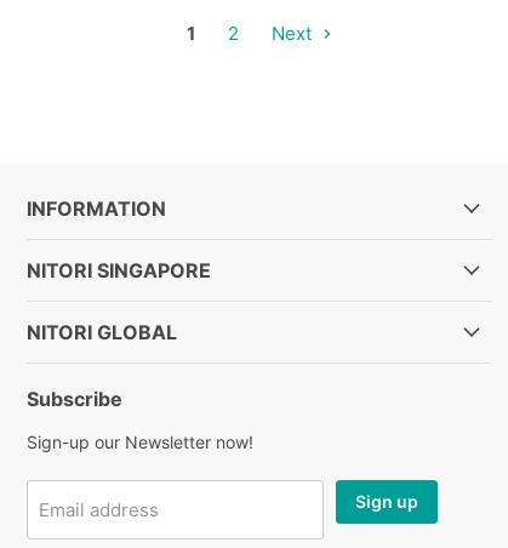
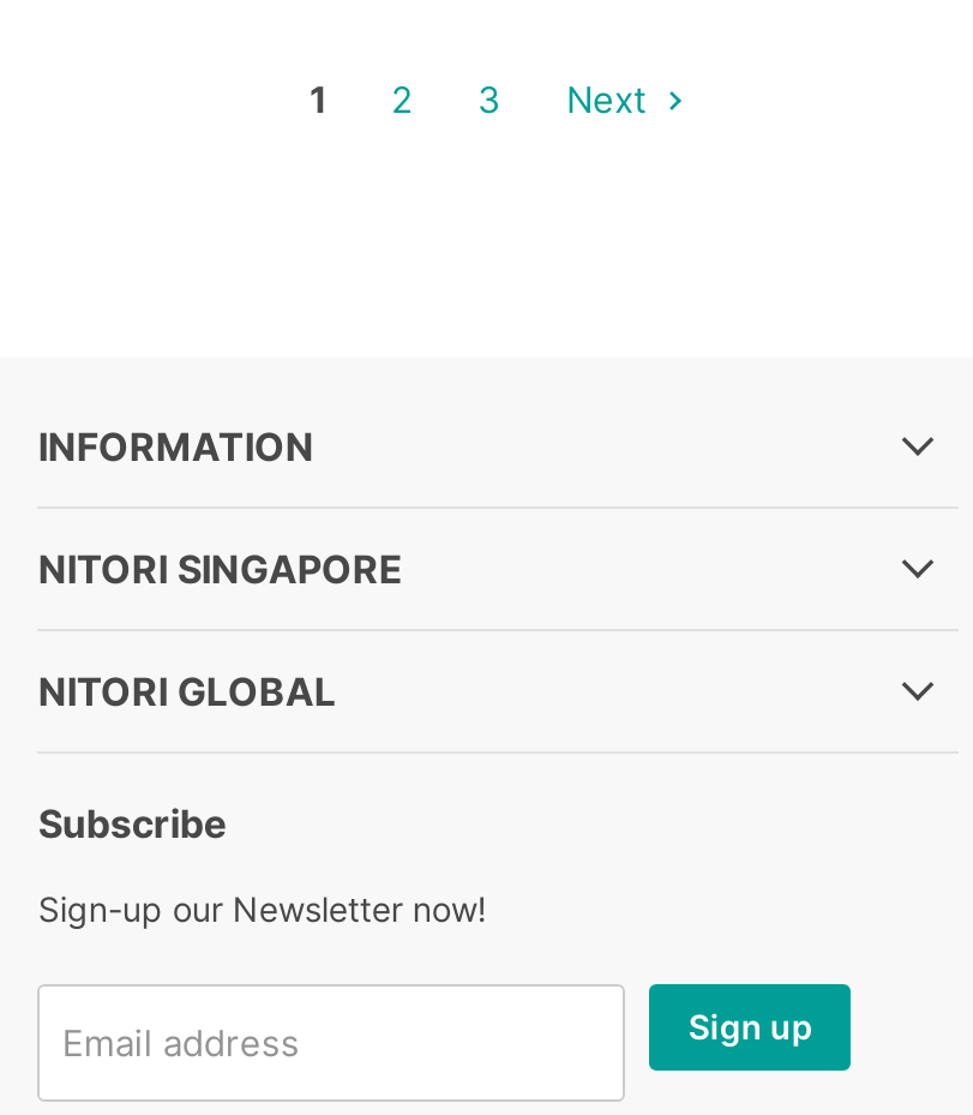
+ 3
